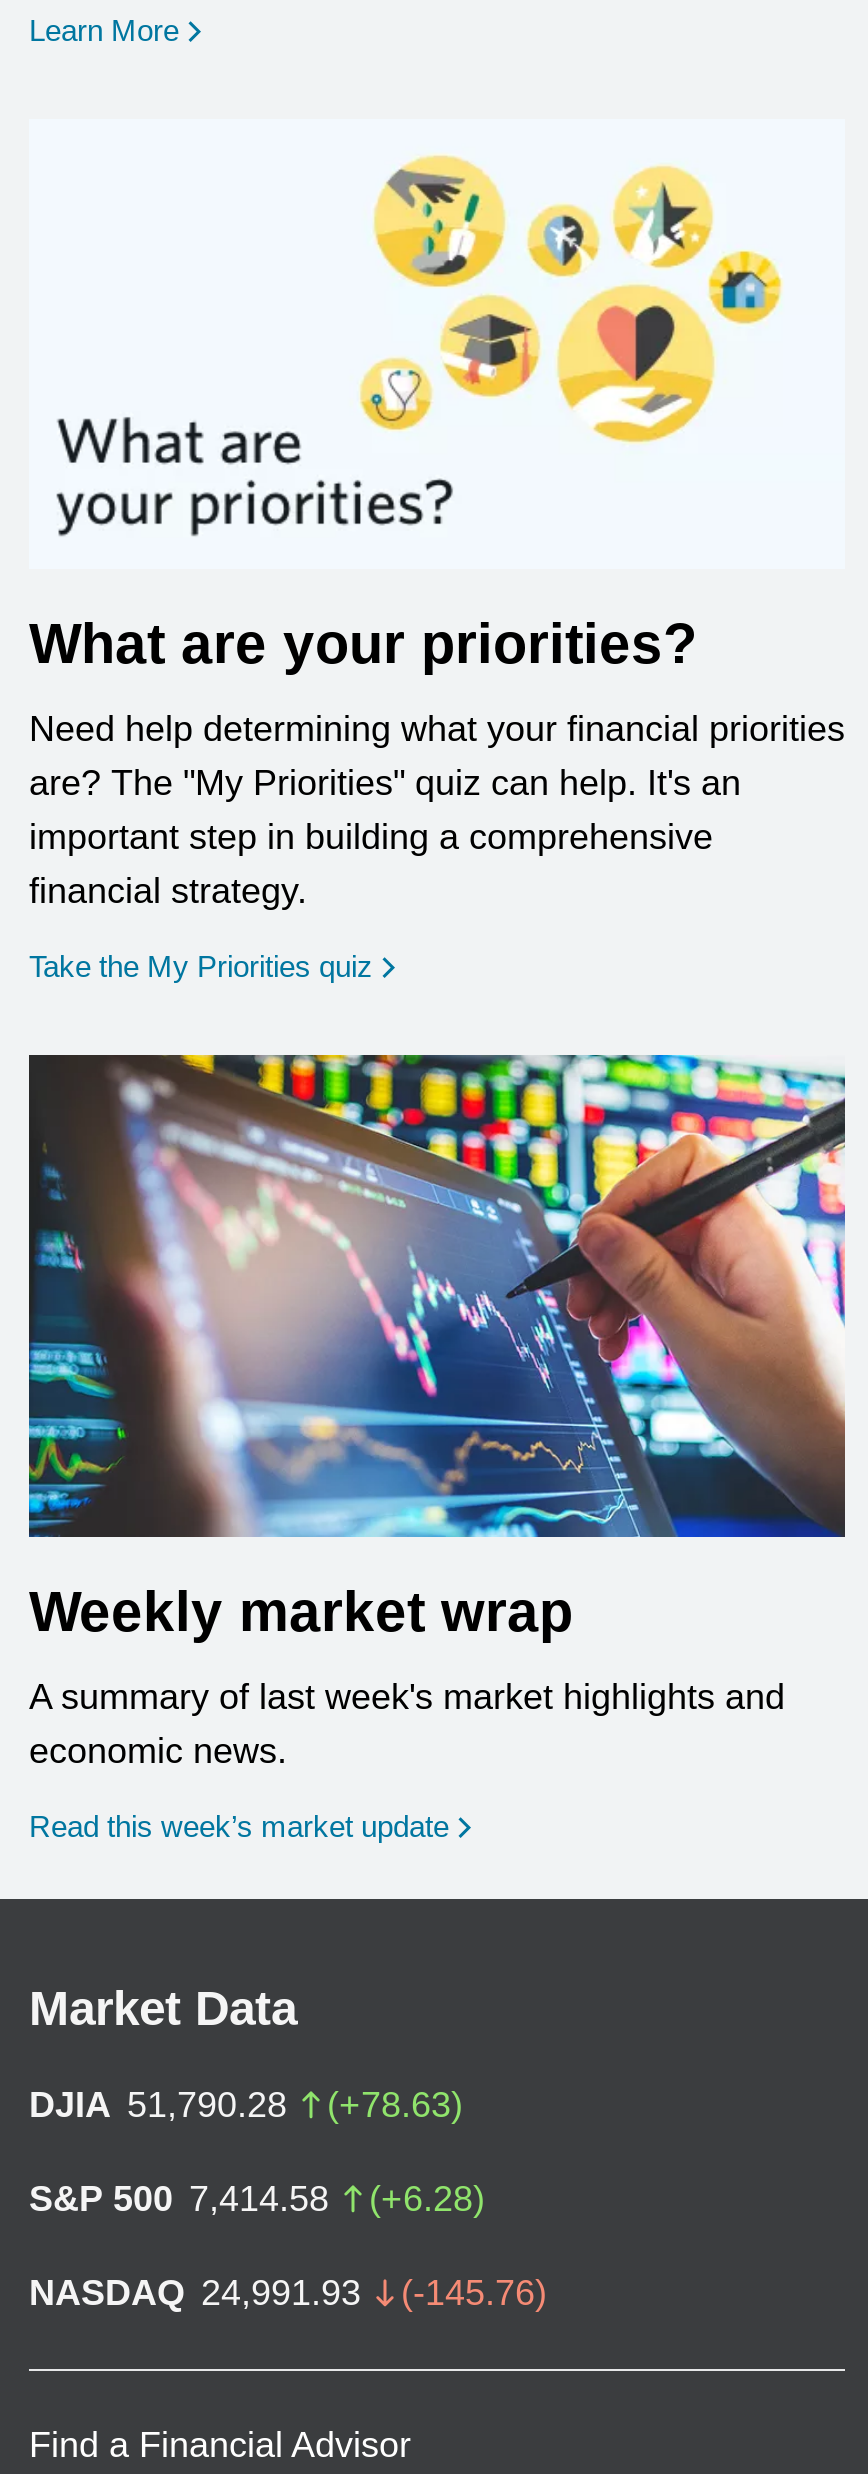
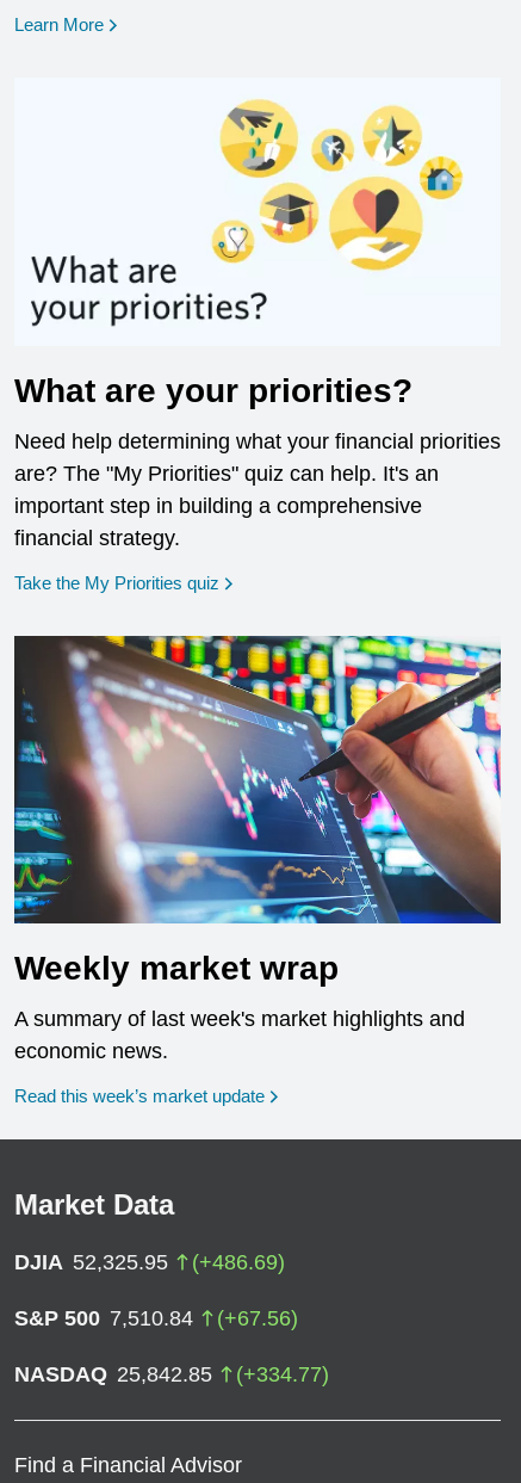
- DJIA 51,790.28
- (+78.63)
+ DJIA 52,325.95
+ (+486.69)

- S&P 500 7,414.58
- (+6.28)
+ S&P 500 7,510.84
+ (+67.56)

- NASDAQ 24,991.93
- (-145.76)
+ NASDAQ 25,842.85
+ (+334.77)
